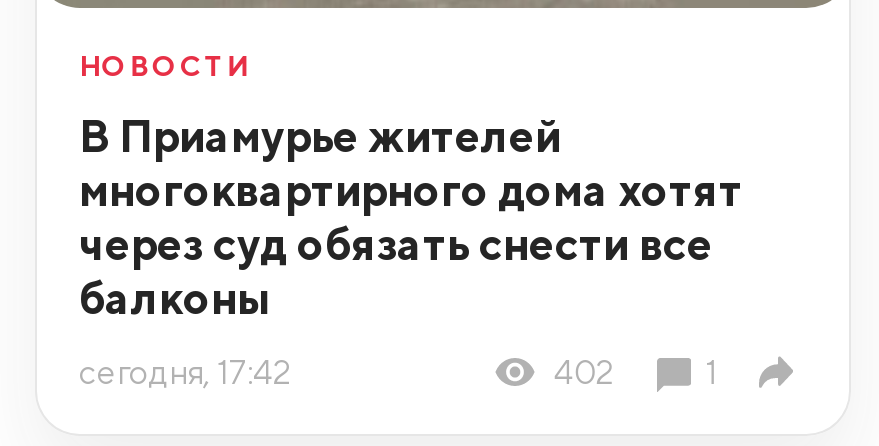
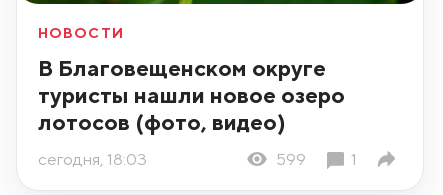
- В Приамурье жителей
- многоквартирного дома хотят
- через суд обязать снести все
- балконы
+ В Благовещенском округе
+ туристы нашли новое озеро
+ лотосов (фото, видео)

- сегодня, 17:42
- 402
+ сегодня, 18:03
+ 599
